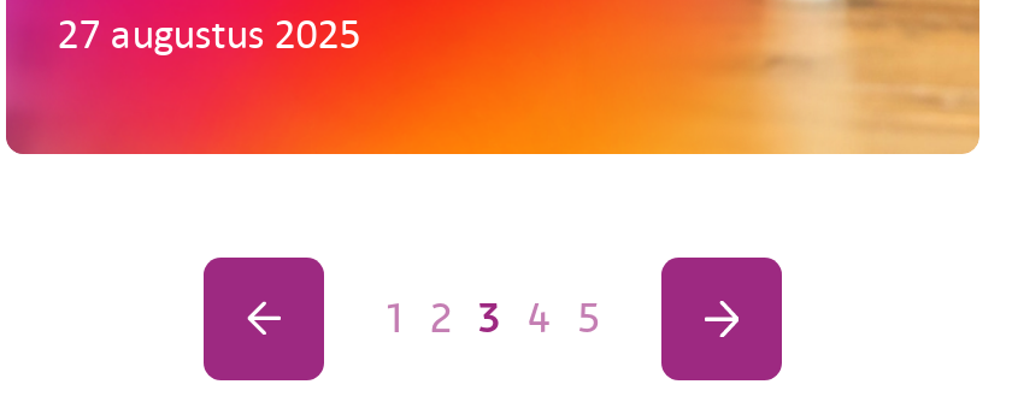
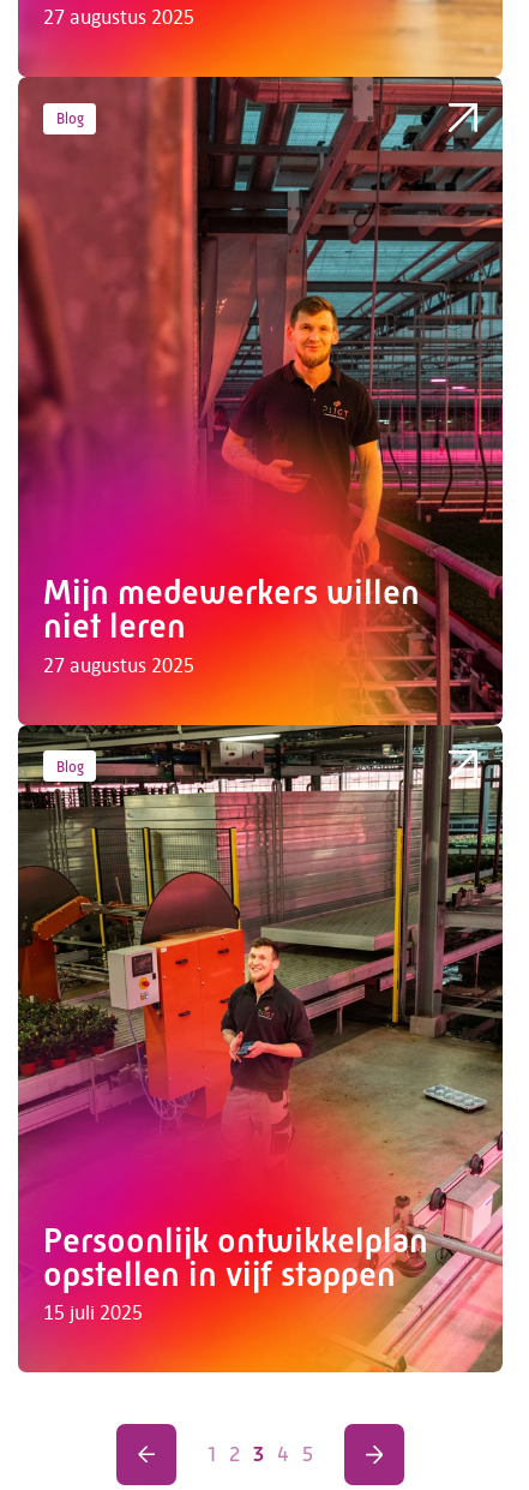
+ [image]
+ Blog

+ Mijn medewerkers willen
+ niet leren
+ 27 augustus 2025

+ Persoonlijk ontwikkelplan
+ opstellen in vijf stappen
+ 15 juli 2025

+ Blog
